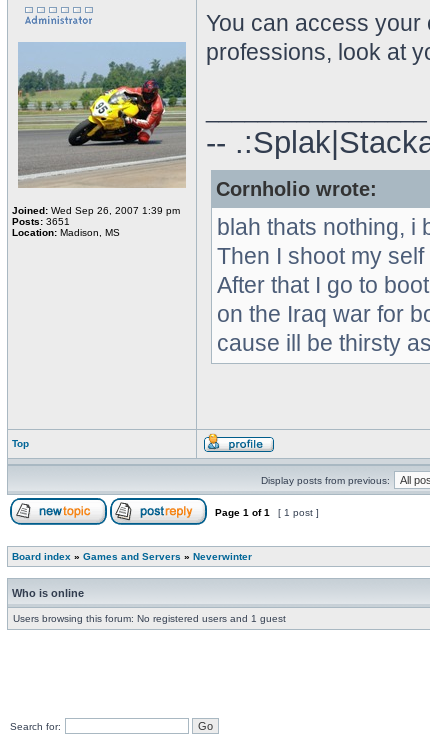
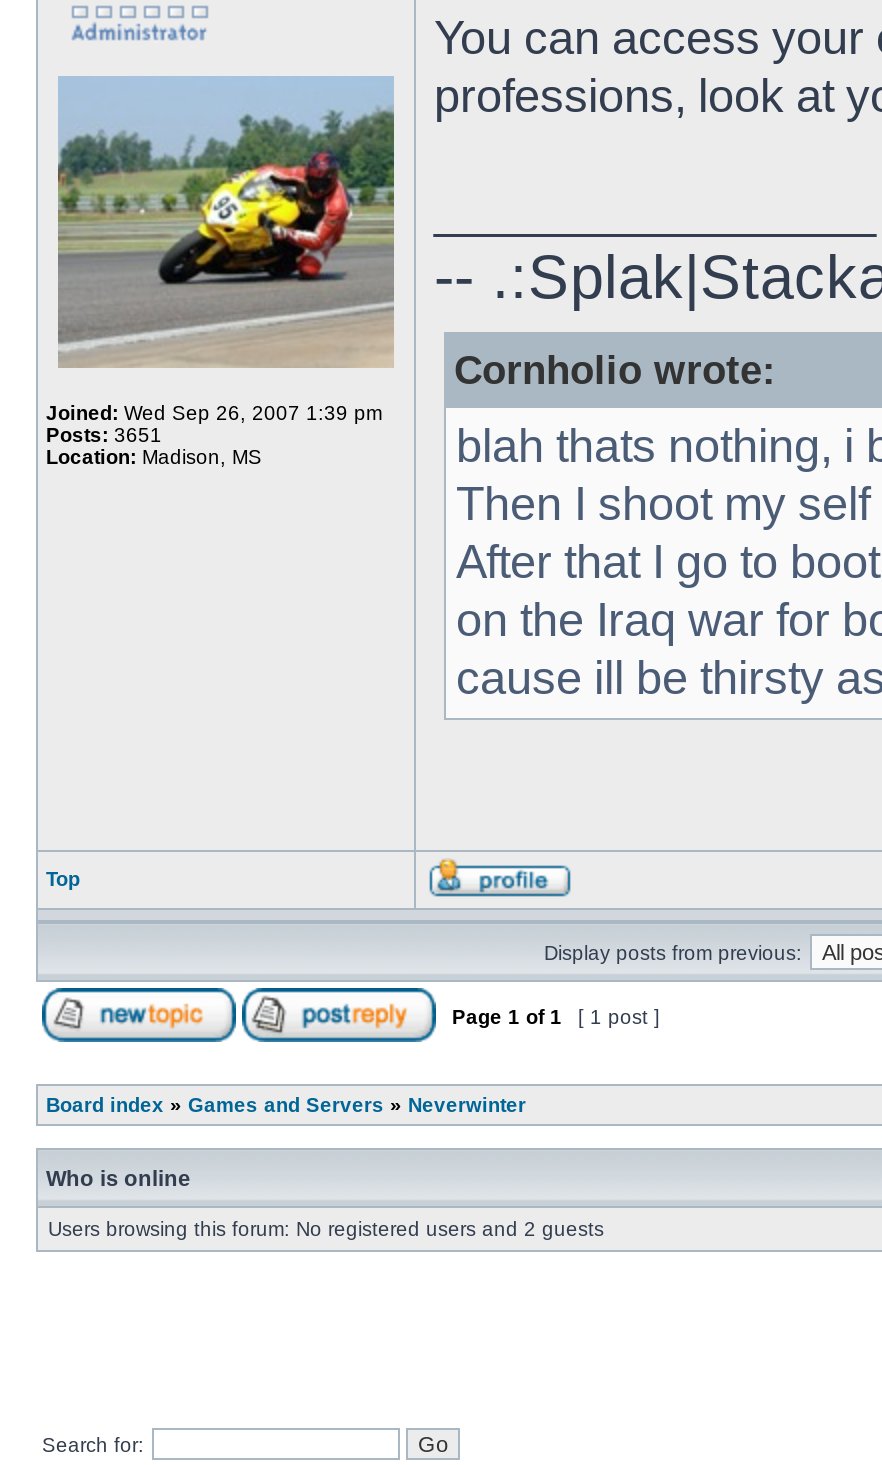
- Users browsing this forum: No registered users and 1 guest
+ Users browsing this forum: No registered users and 2 guests
